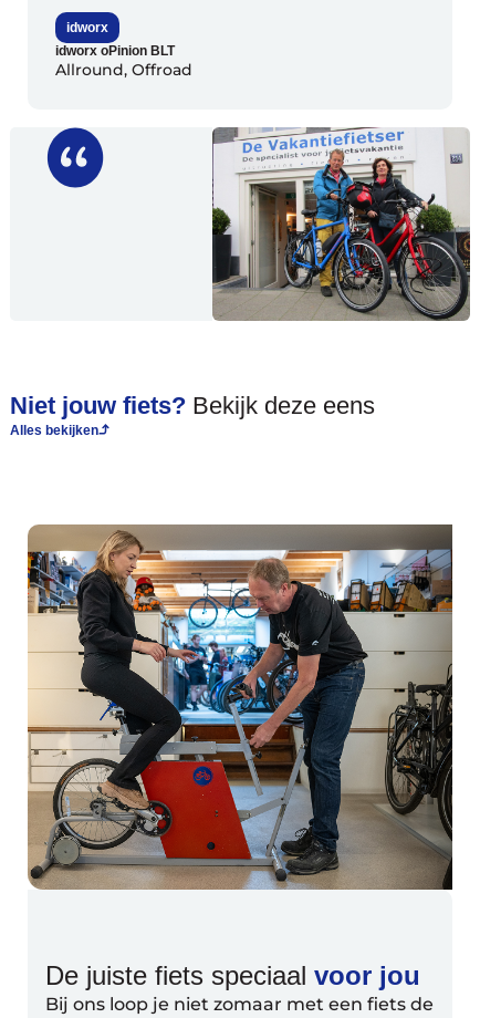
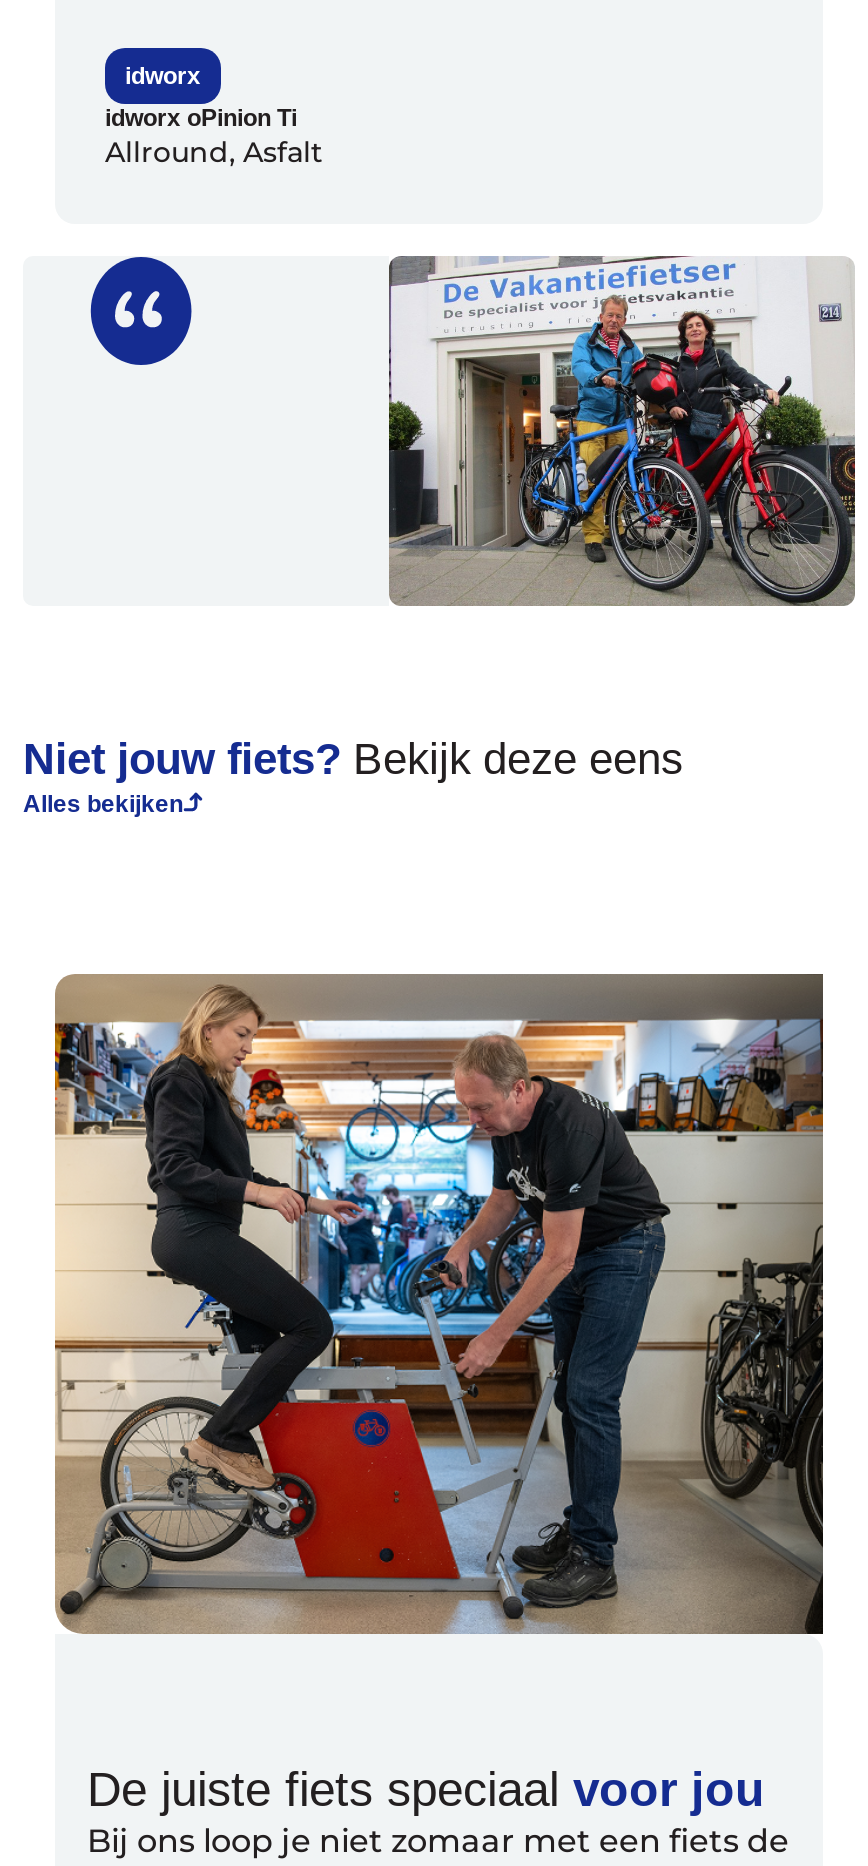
- idworx oPinion BLT
+ idworx oPinion Ti

- Allround, Offroad
+ Allround, Asfalt
